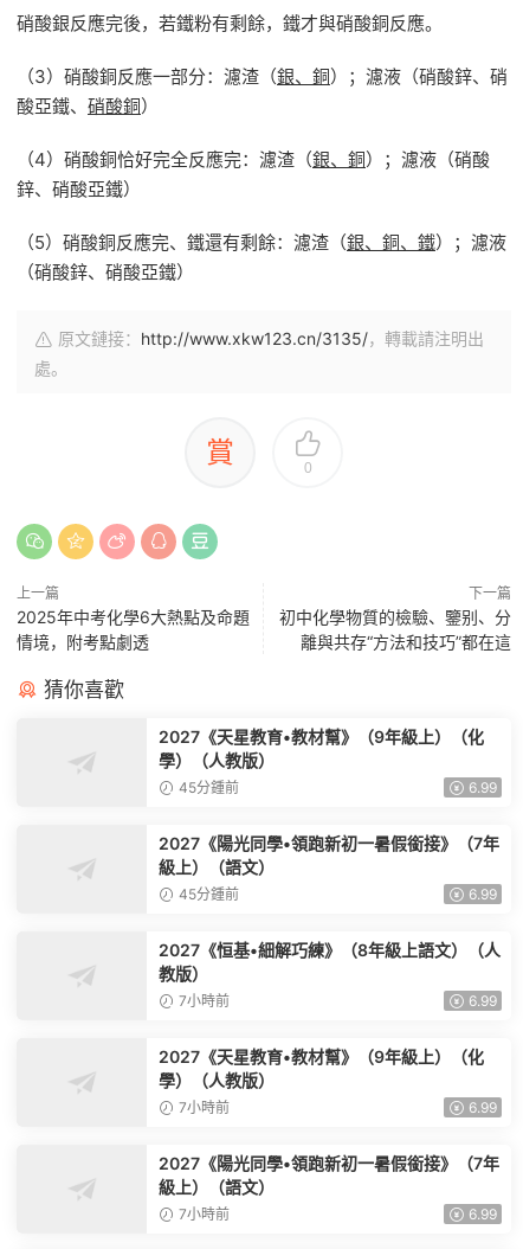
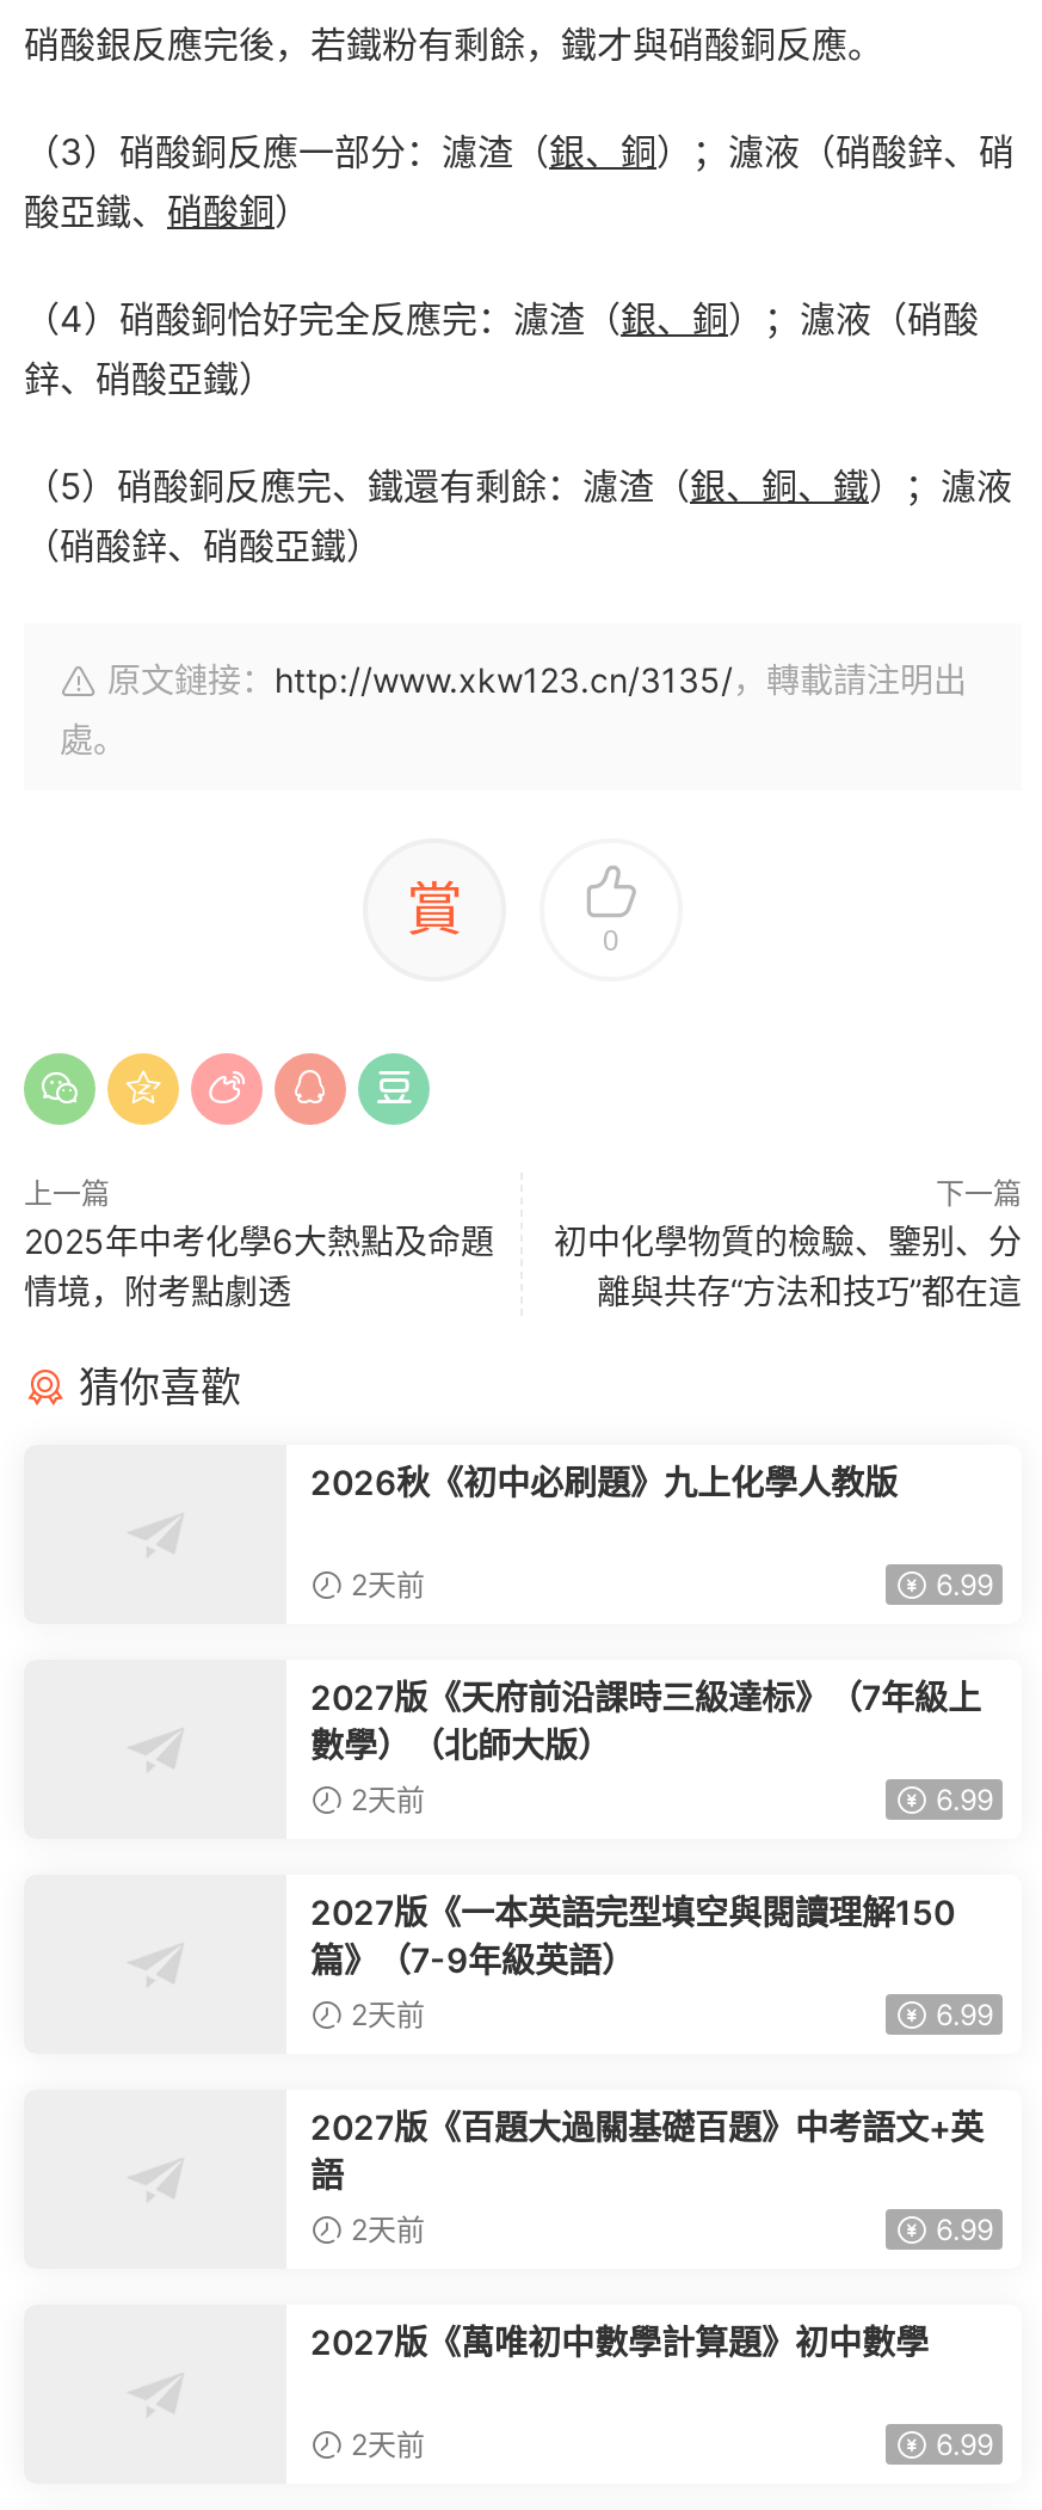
- 2027《天星教育•教材幫》（9年級上）（化
- 學）（人教版）
- 45分鍾前
+ 2026秋《初中必刷題》九上化學人教版
+ 2天前

- 2027《陽光同學•領跑新初一暑假銜接》（7年
- 級上）（語文）
- 45分鍾前
+ 2027版《天府前沿課時三級達标》（7年級上
+ 數學）（北師大版）
+ 2天前

- 2027《恒基•細解巧練》（8年級上語文）（人
- 教版）
- 7小時前
+ 2027版《一本英語完型填空與閱讀理解150
+ 篇》（7-9年級英語）
+ 2天前

- 2027《天星教育•教材幫》（9年級上）（化
- 學）（人教版）
- 7小時前
+ 2027版《百題大過關基礎百題》中考語文+英
+ 語
+ 2天前

- 2027《陽光同學•領跑新初一暑假銜接》（7年
- 級上）（語文）
- 7小時前
+ 2027版《萬唯初中數學計算題》初中數學
+ 2天前
